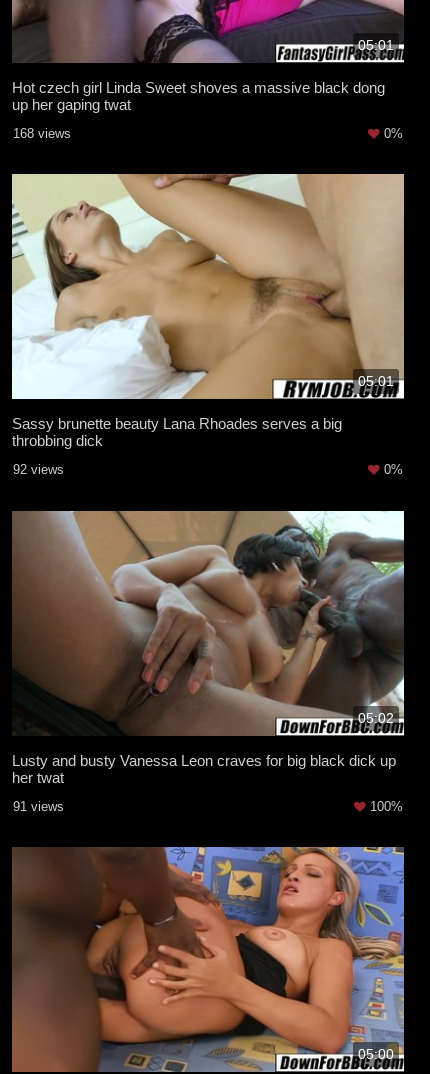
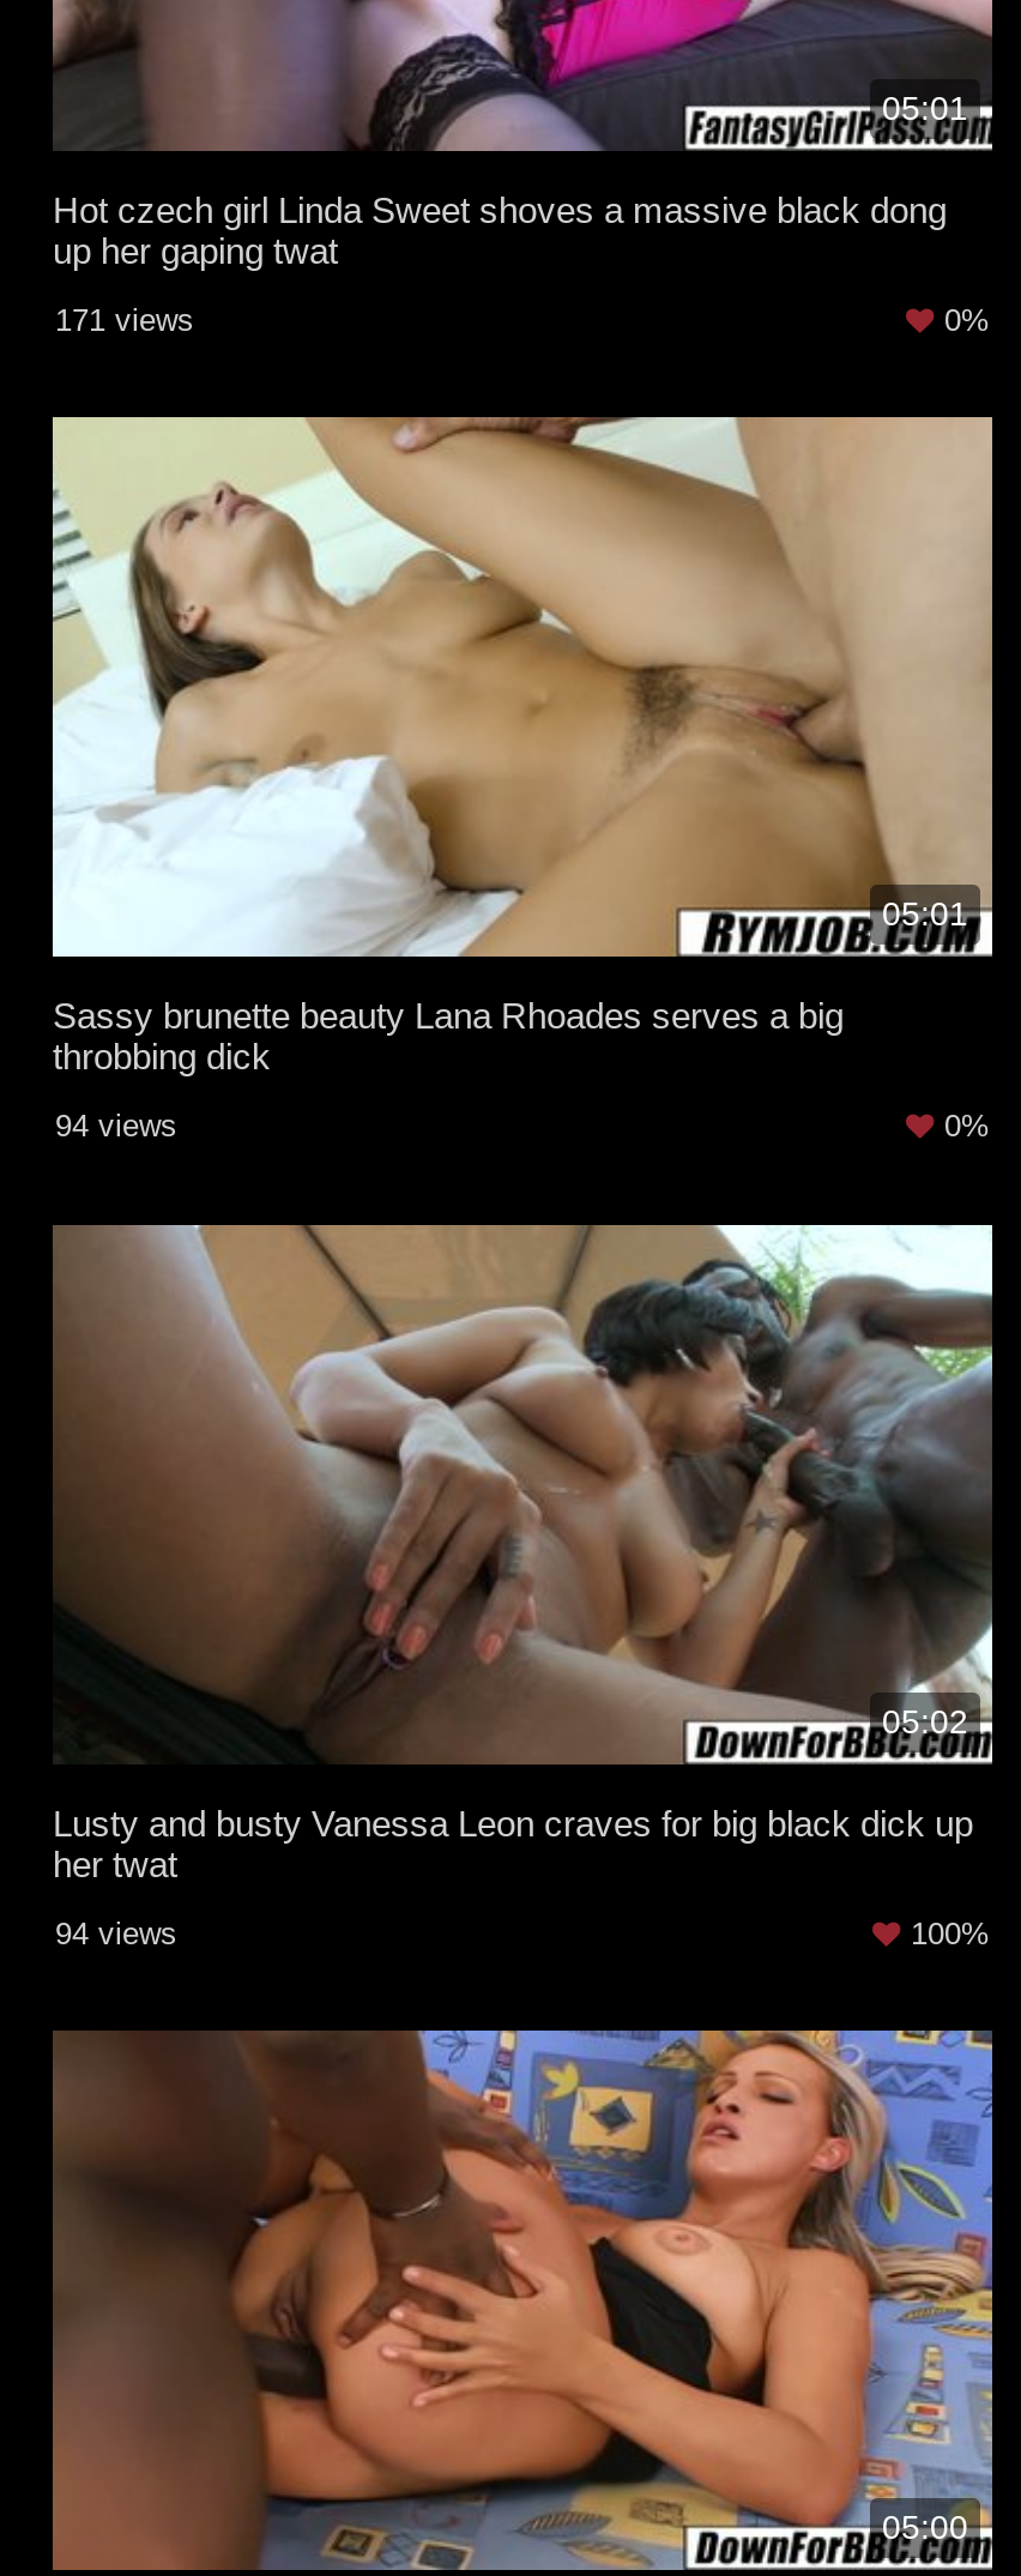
- 168 views
+ 171 views

- 92 views
+ 94 views

- 91 views
+ 94 views
